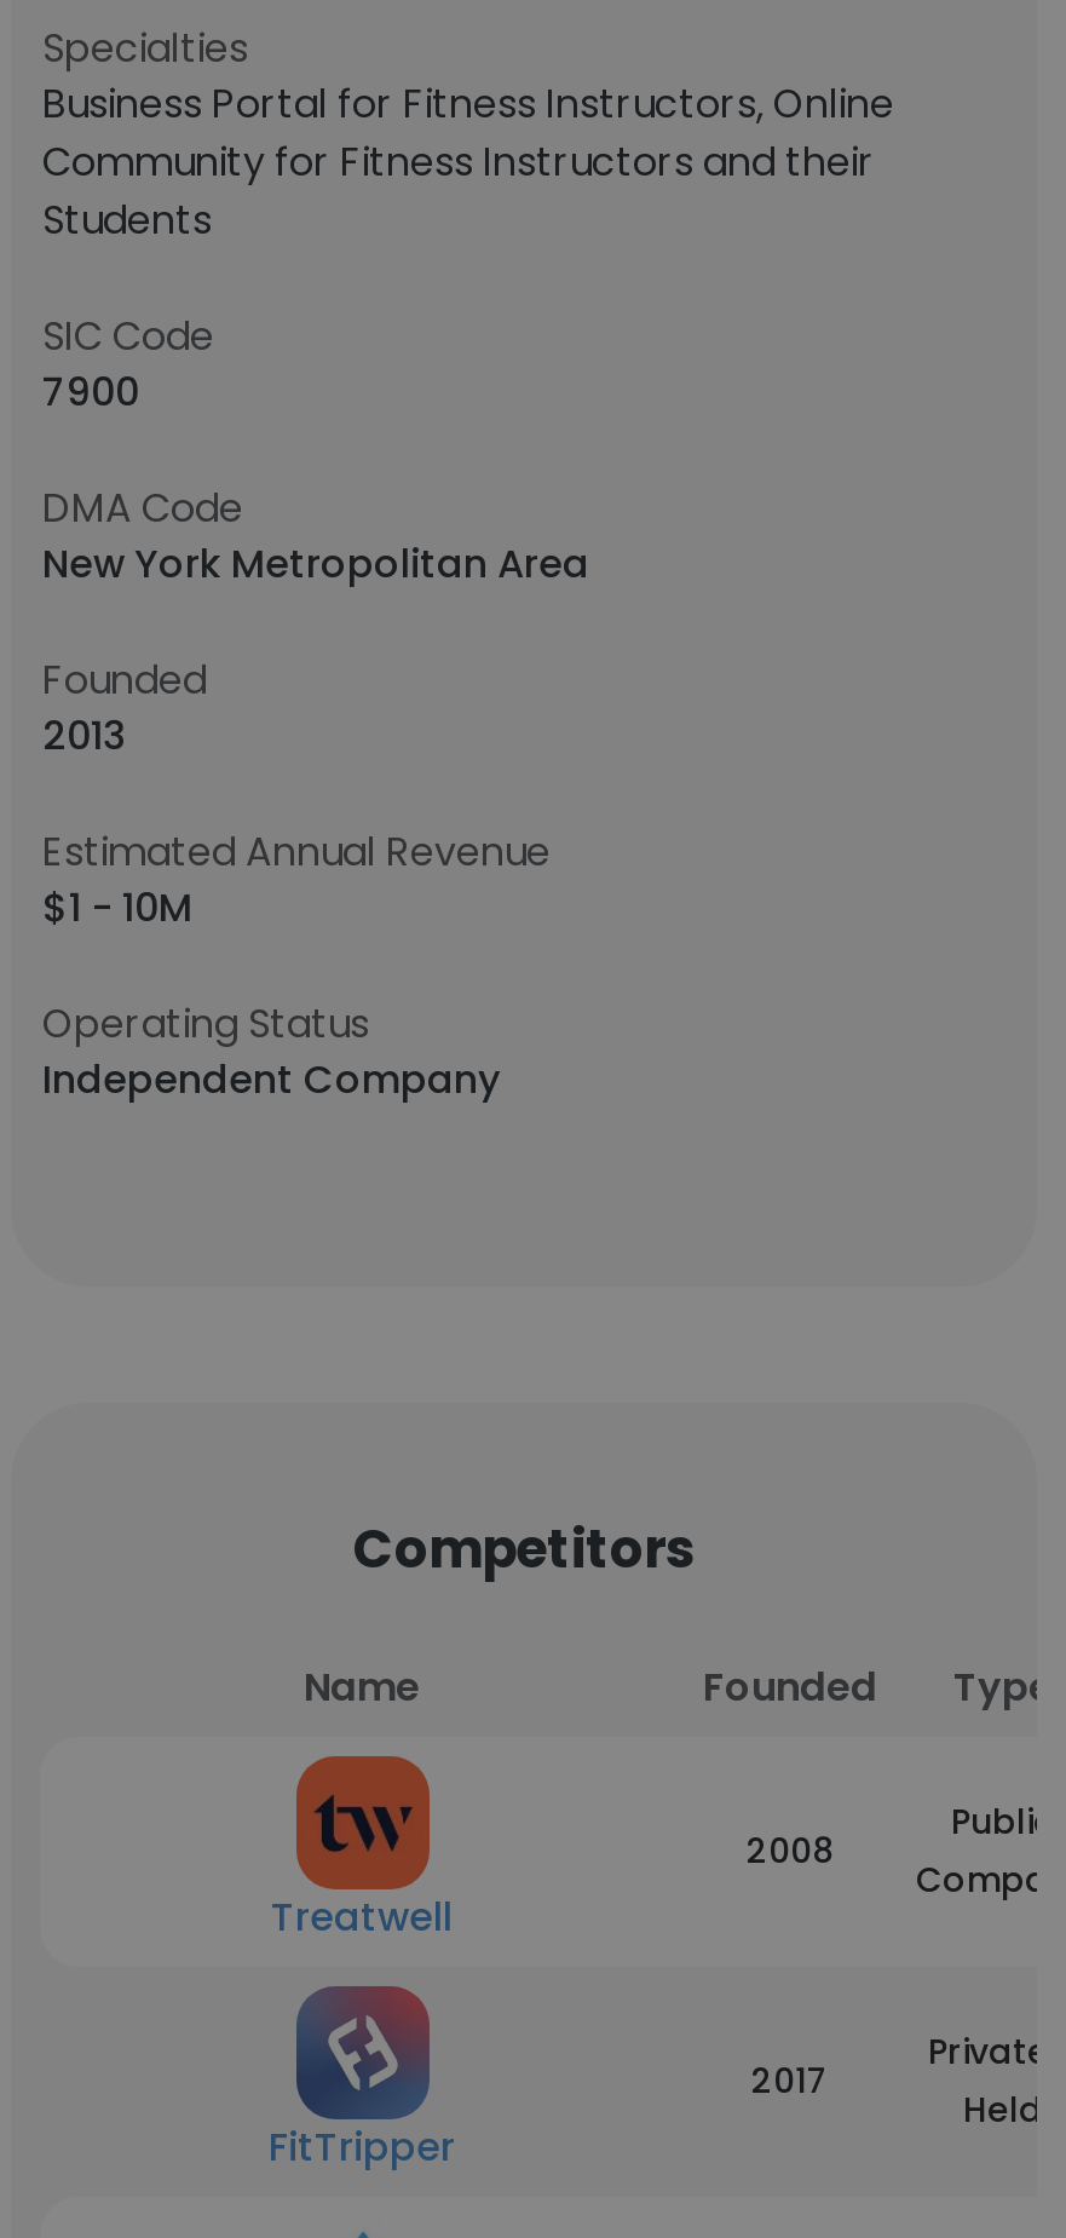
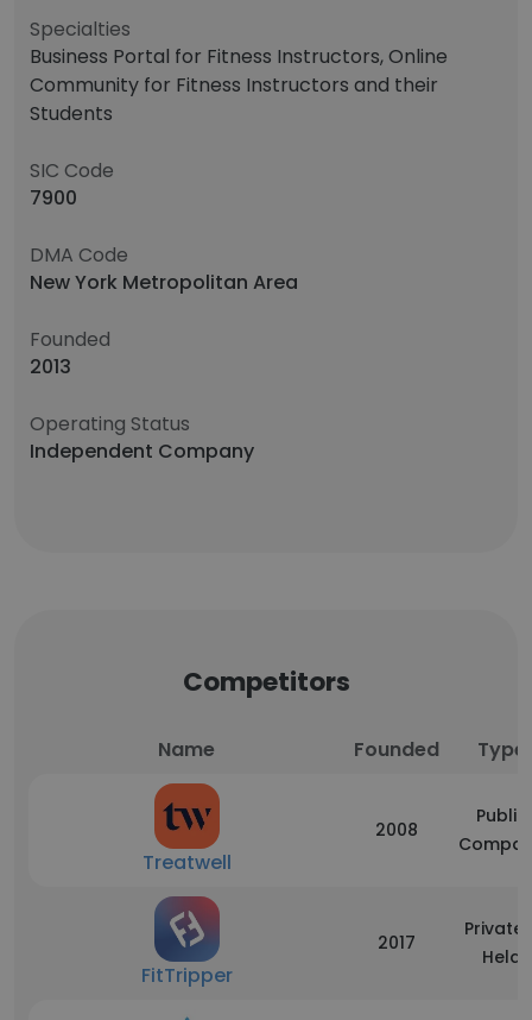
- Estimated Annual Revenue
- $1 - 10M
